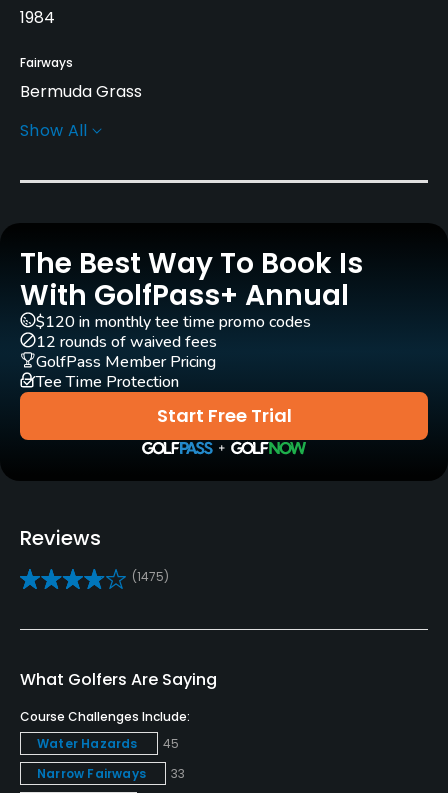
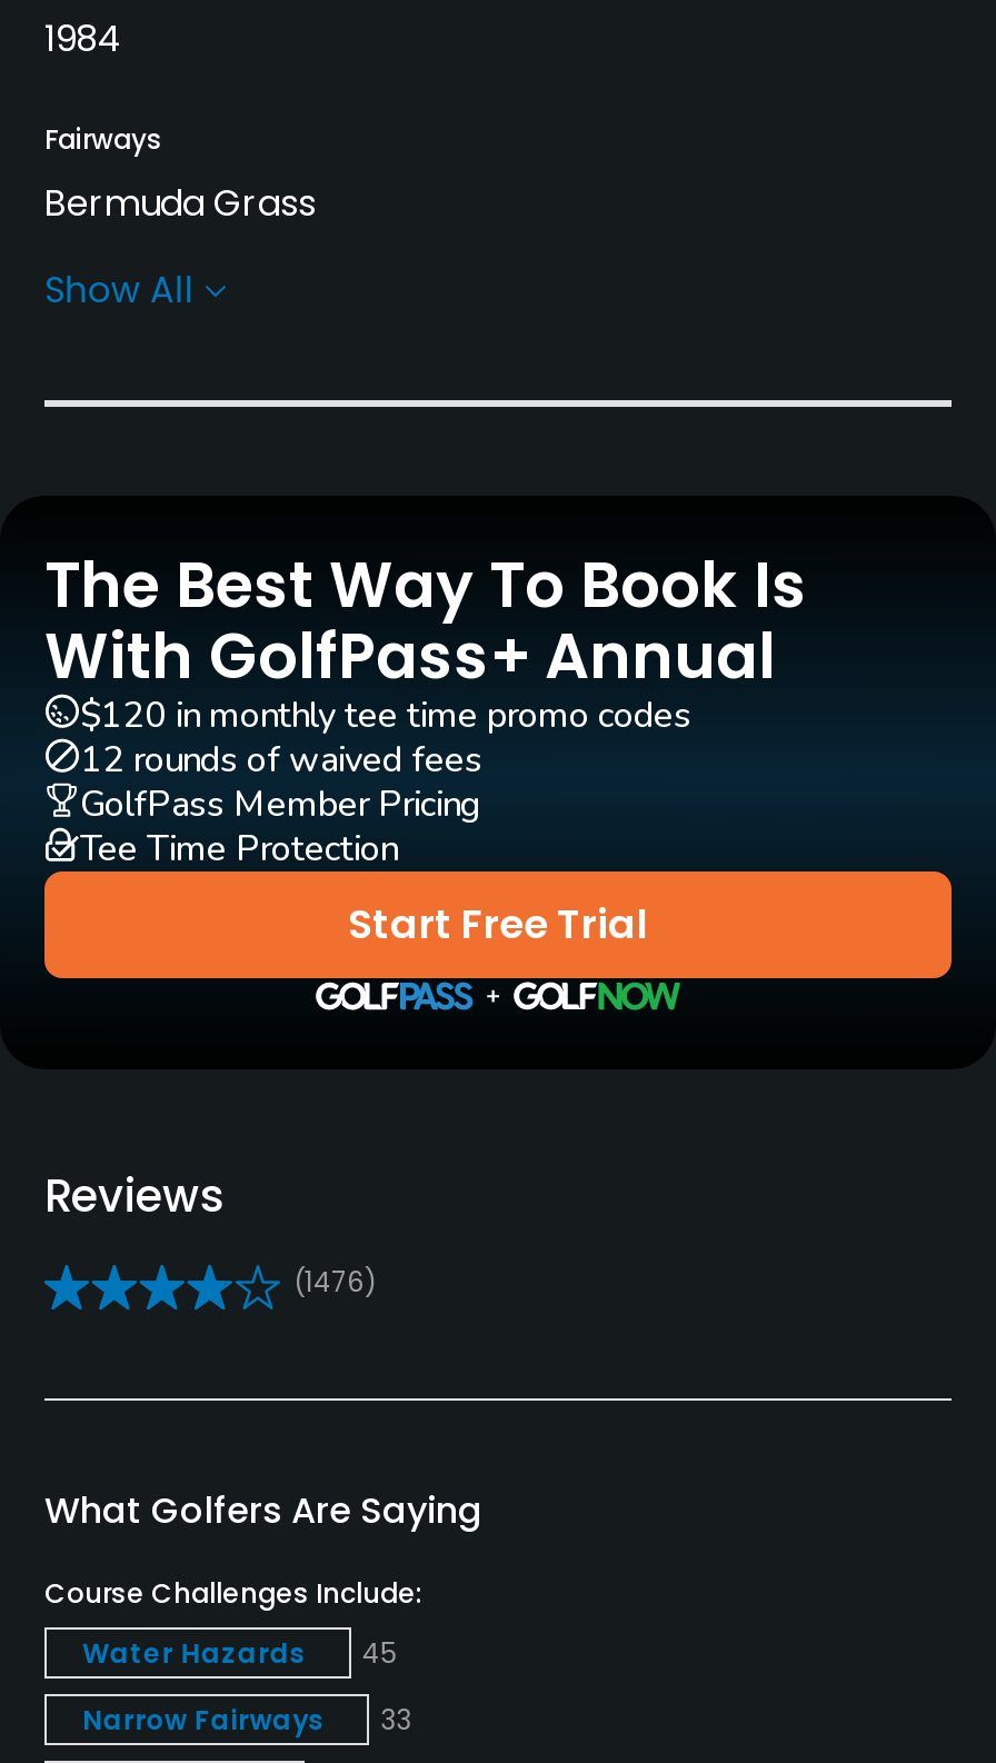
- (1475)
+ (1476)
